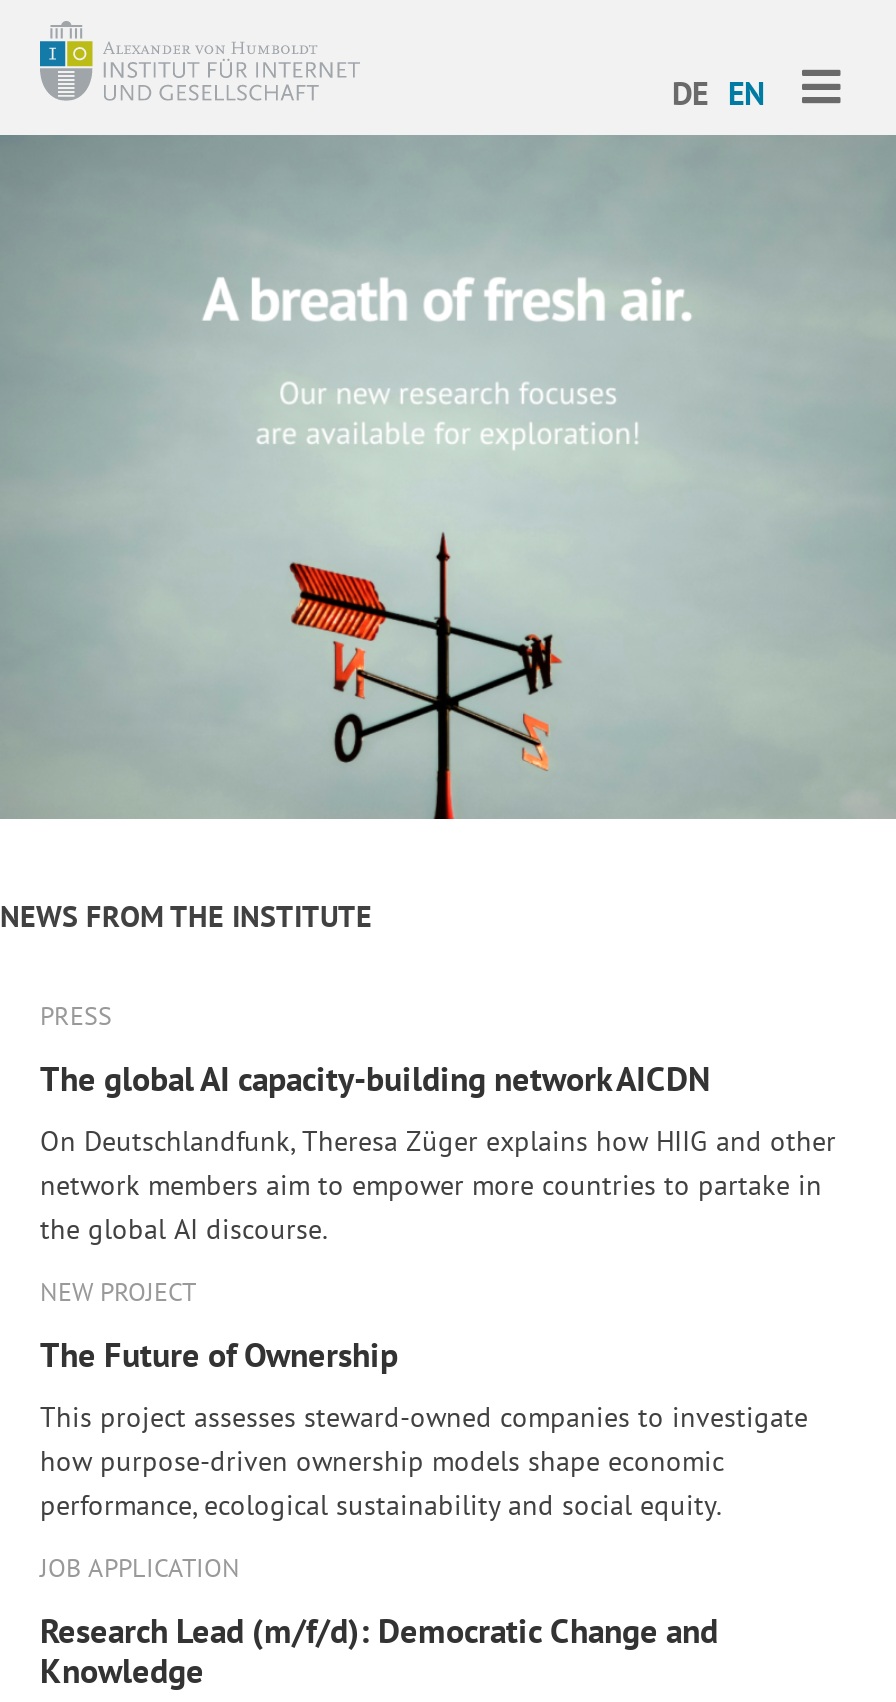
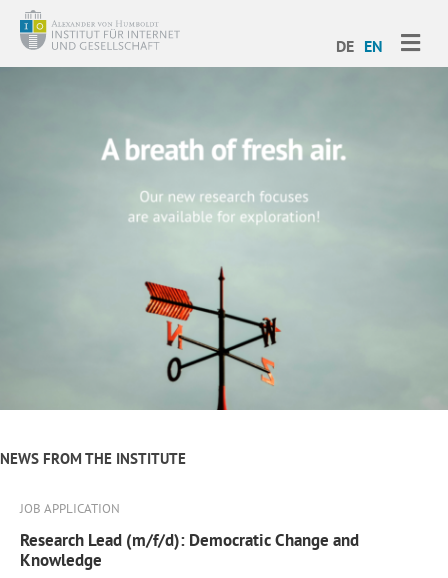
- PRESS
- The global AI capacity-building network AICDN
- On Deutschlandfunk, Theresa Züger explains how HIIG and other
- network members aim to empower more countries to partake in
- the global AI discourse.
- NEW PROJECT
- The Future of Ownership
- This project assesses steward-owned companies to investigate
- how purpose-driven ownership models shape economic
- performance, ecological sustainability and social equity.
